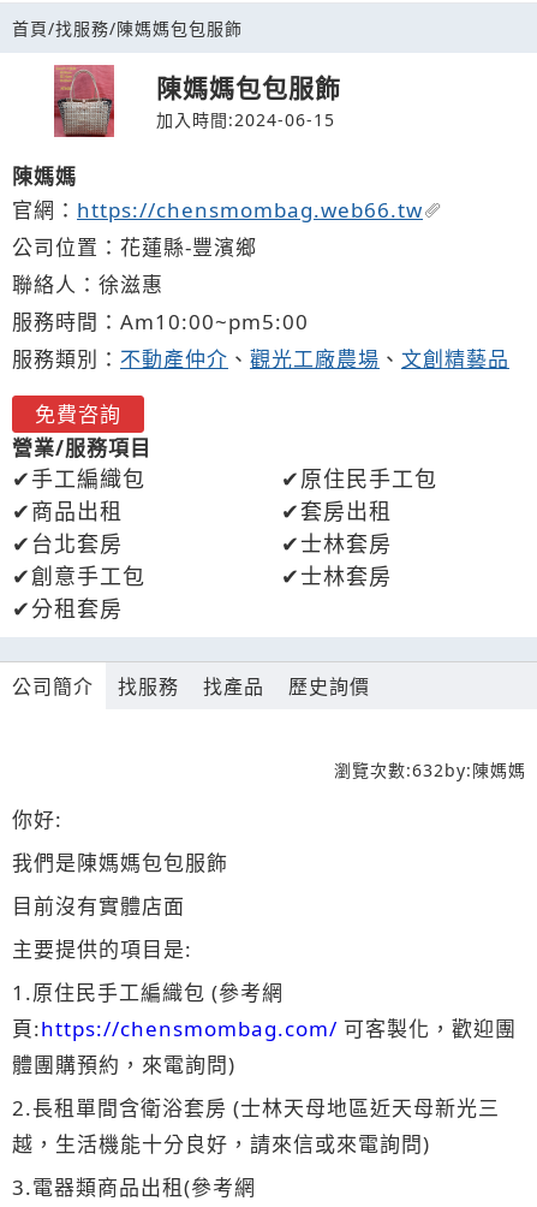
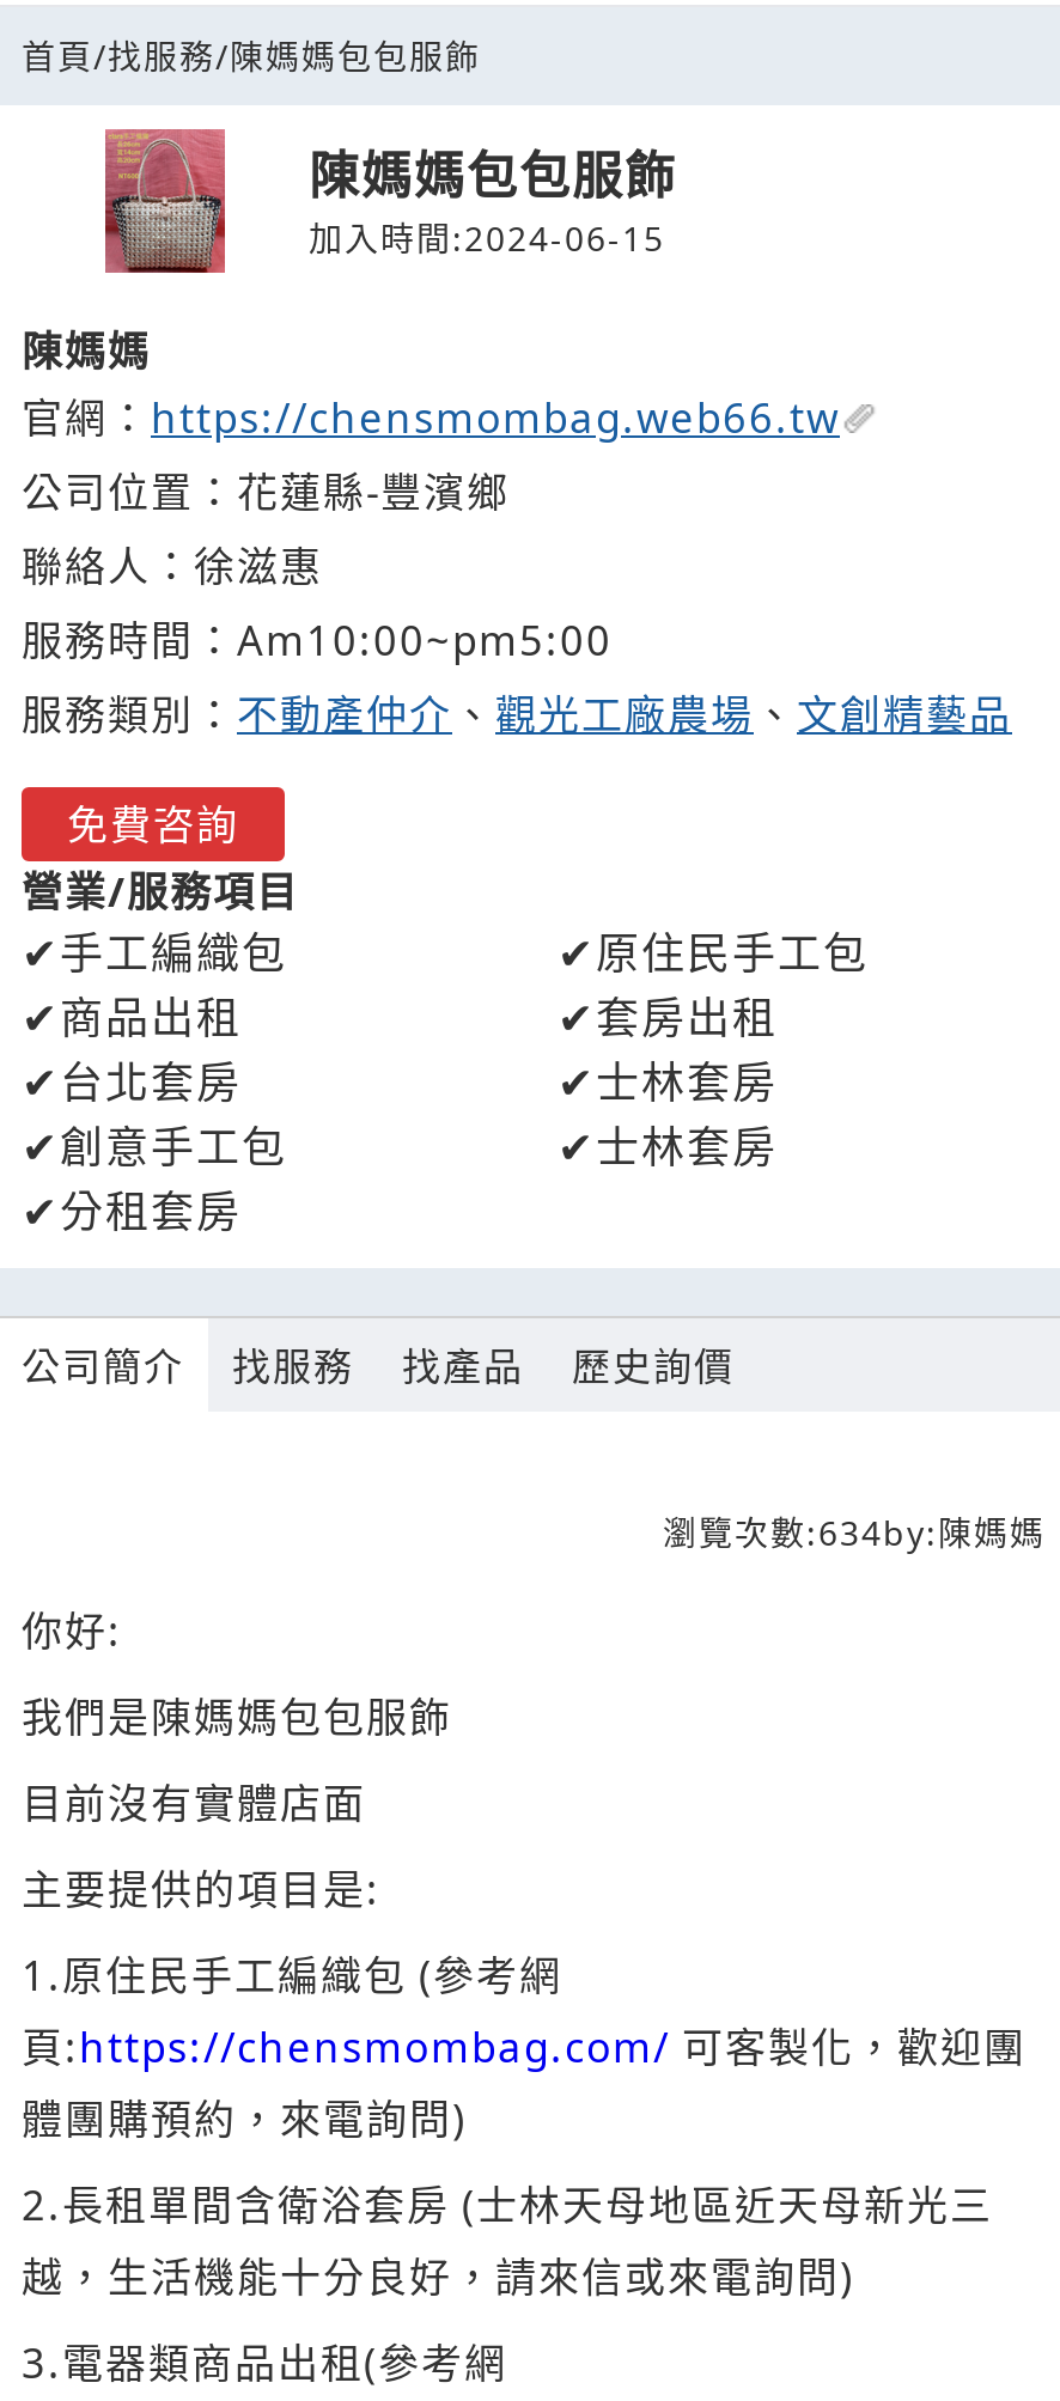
- 瀏覽次數:632by:陳媽媽
+ 瀏覽次數:634by:陳媽媽
